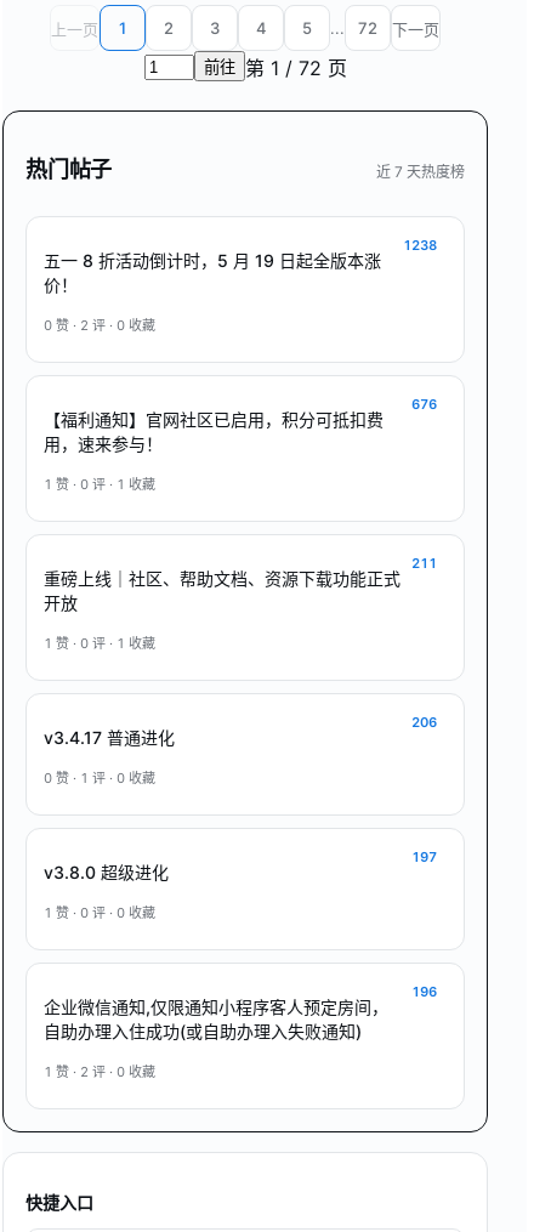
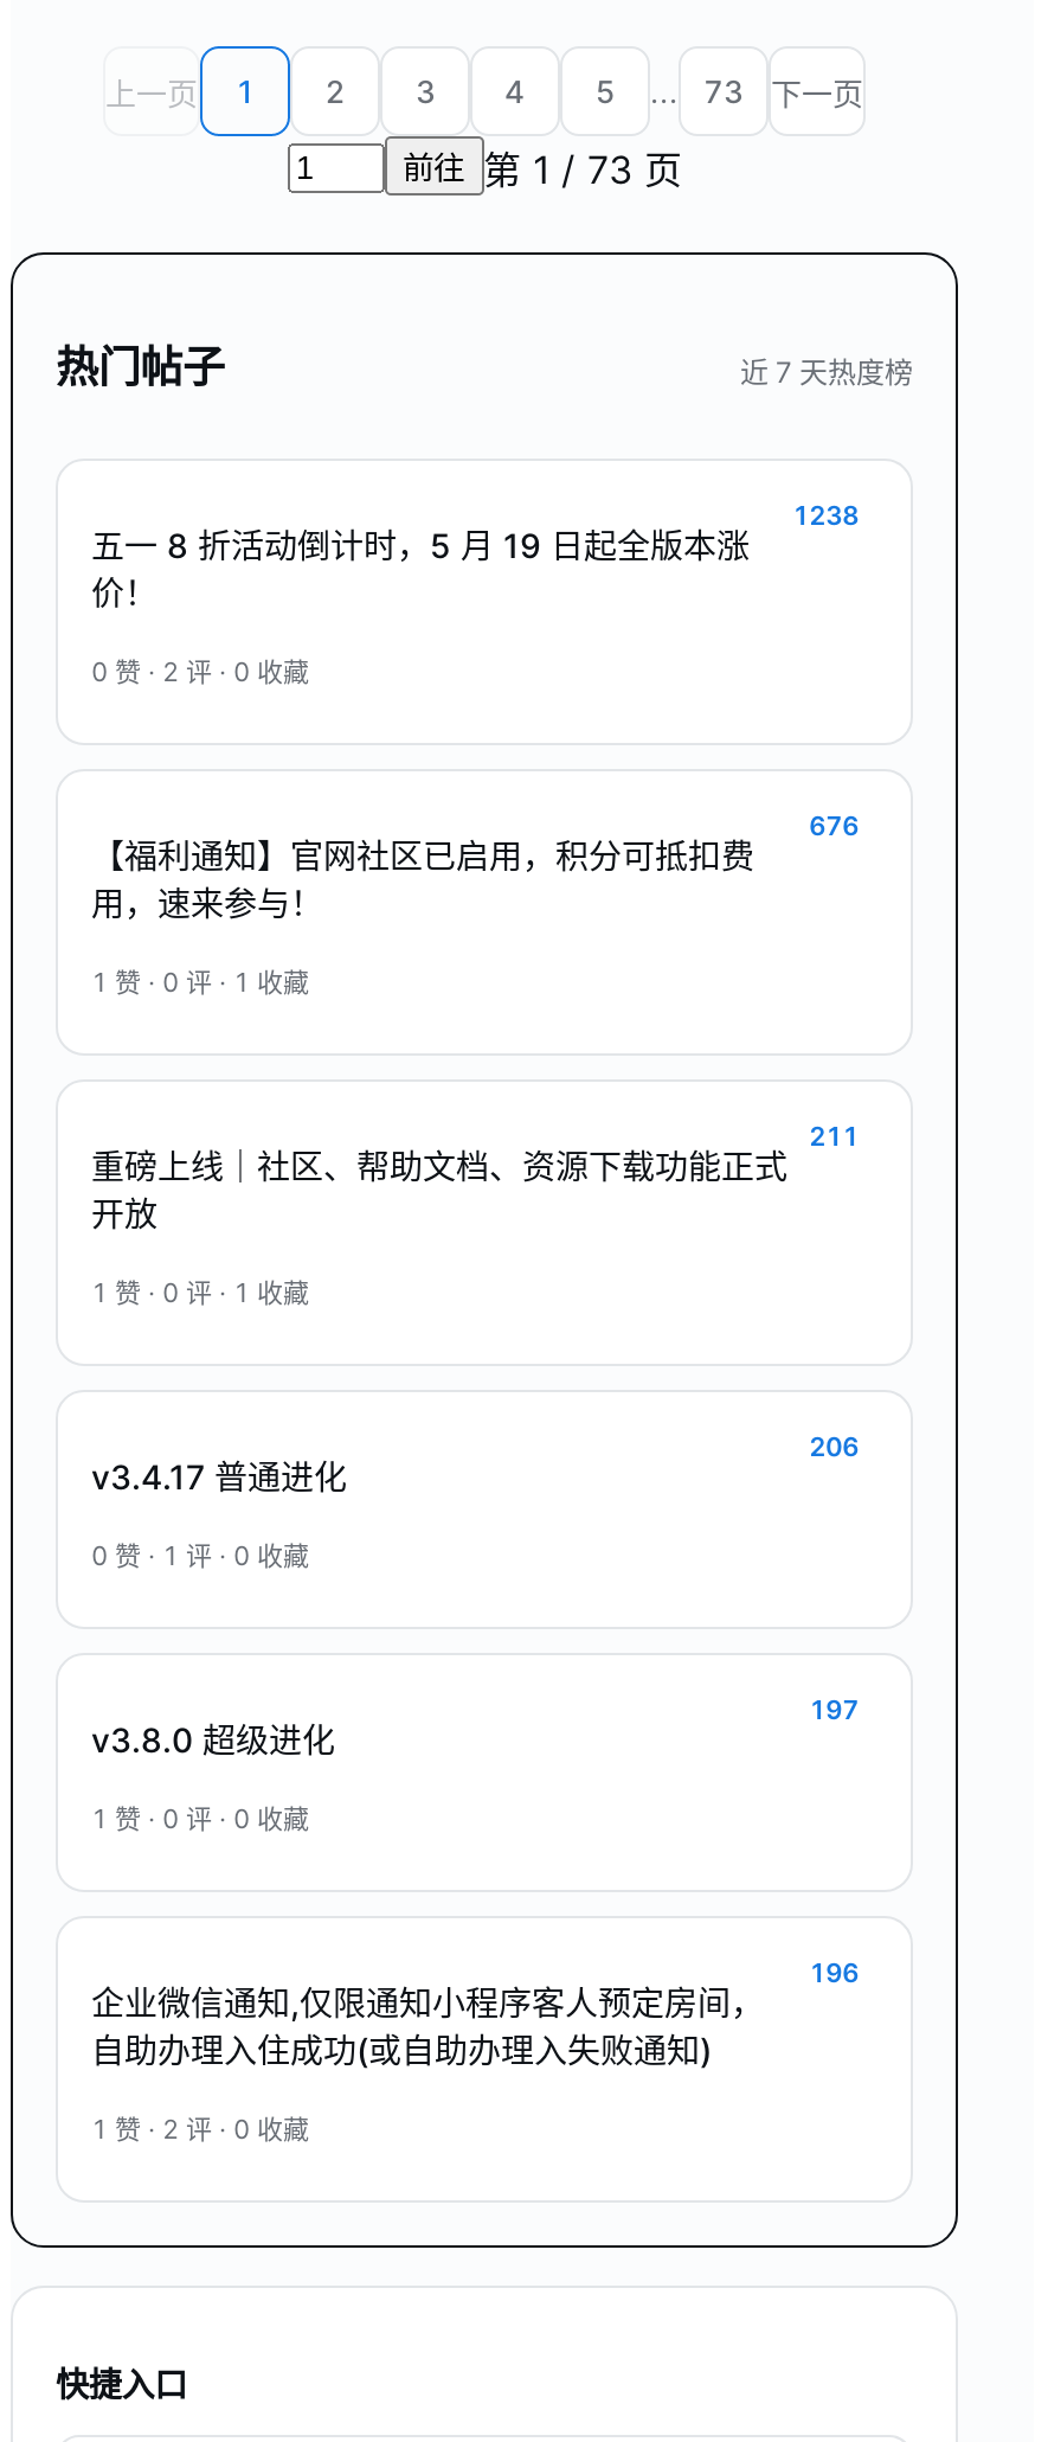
- 72
+ 73

- 前往 第1 / 72页
+ 前往 第1 / 73页
